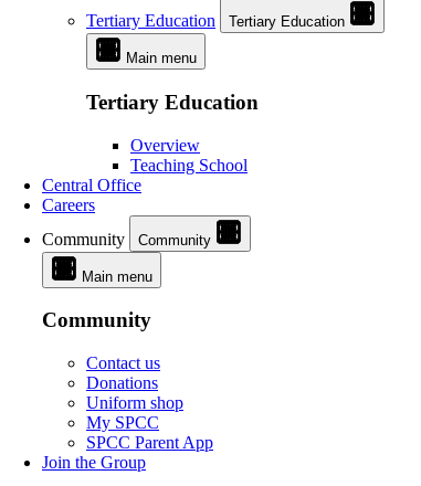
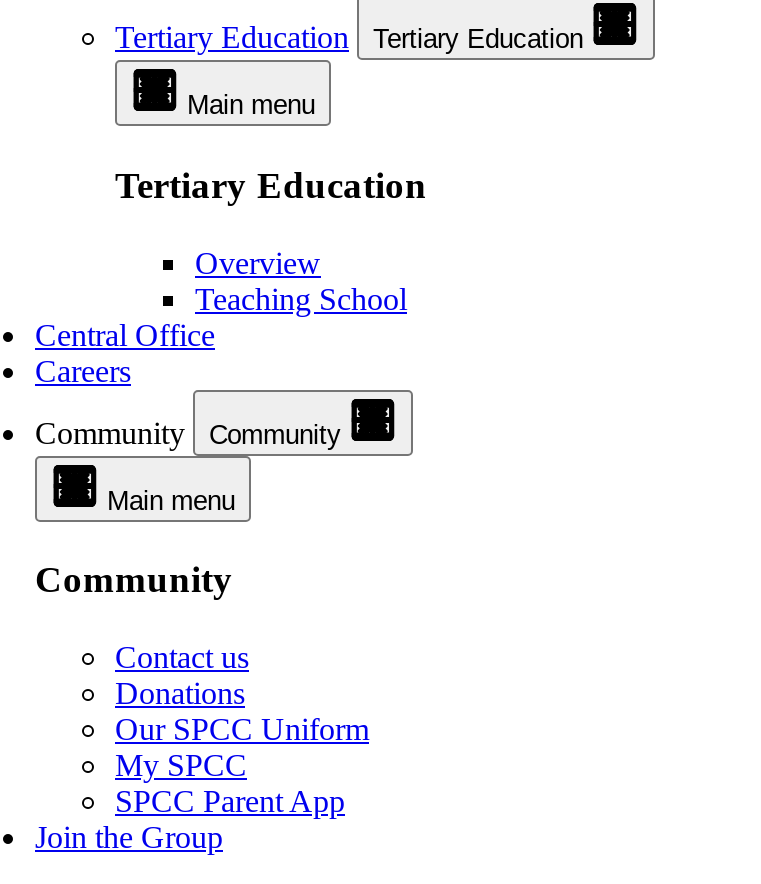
- Uniform shop
+ Our SPCC Uniform
